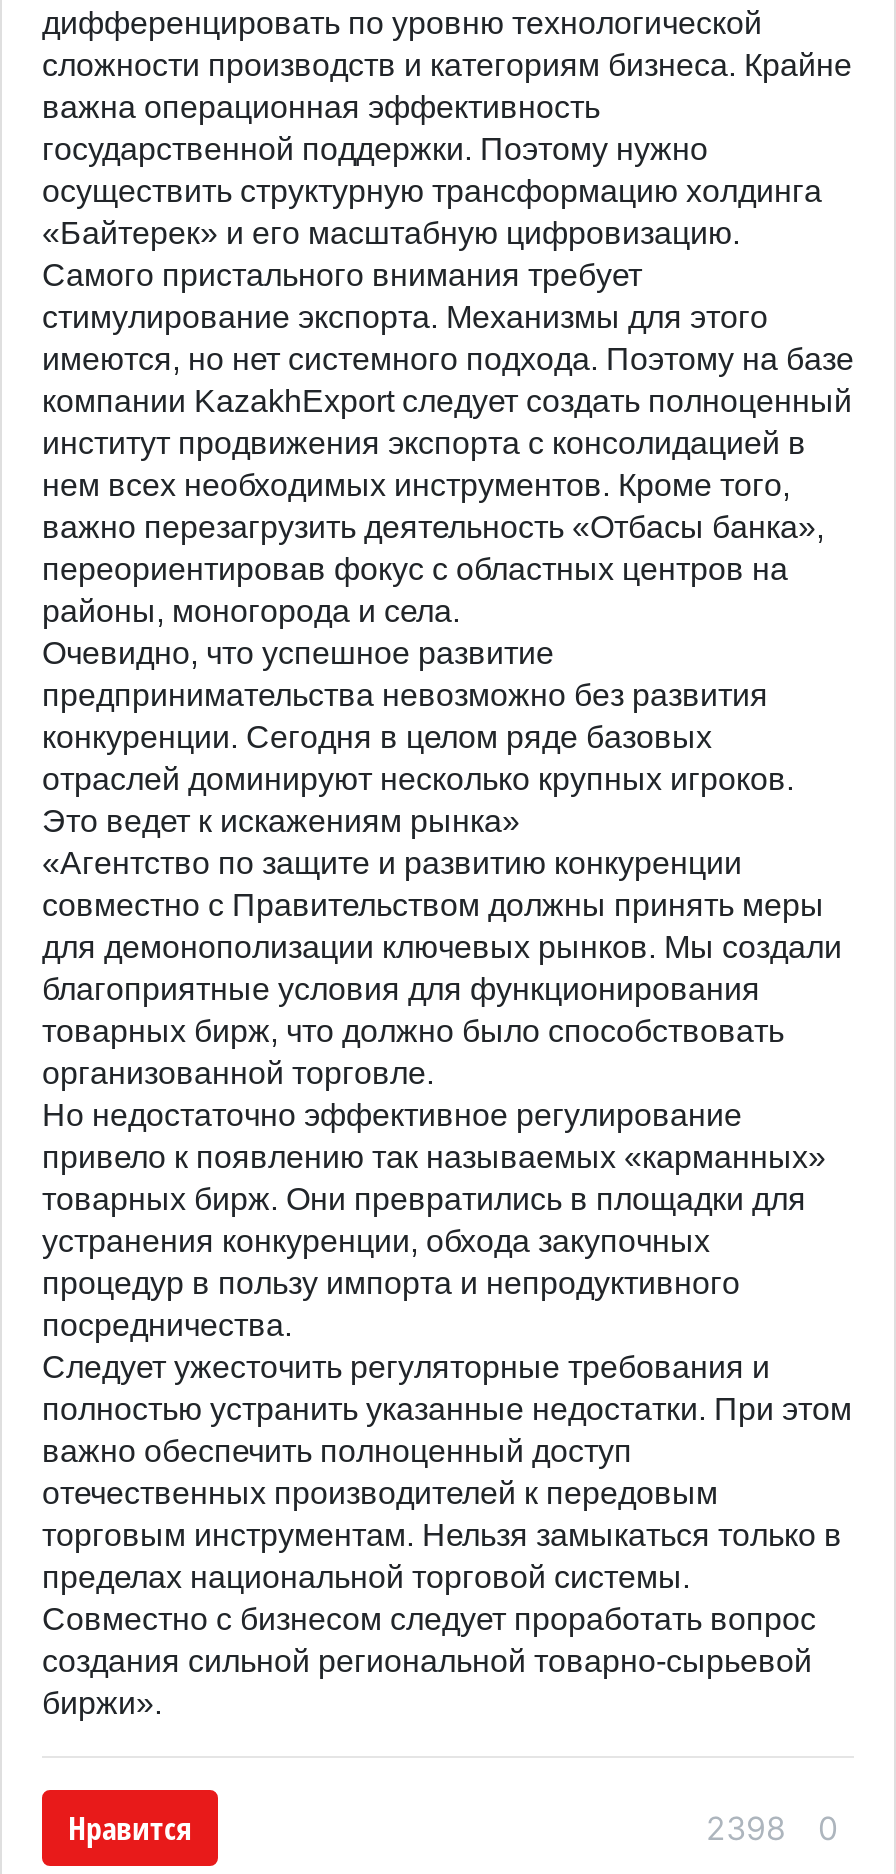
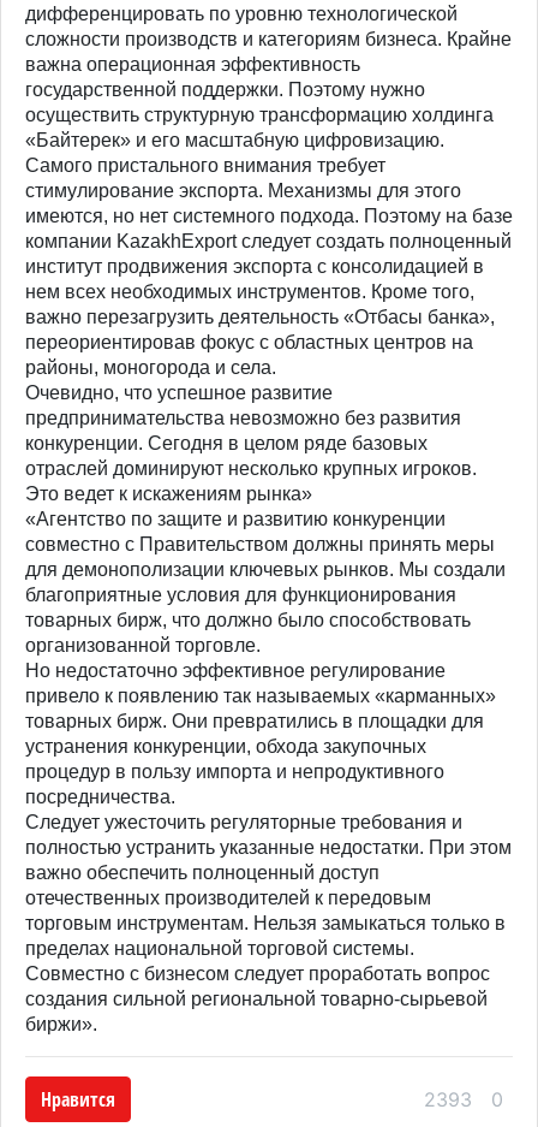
- 2398 0
+ 2393 0
